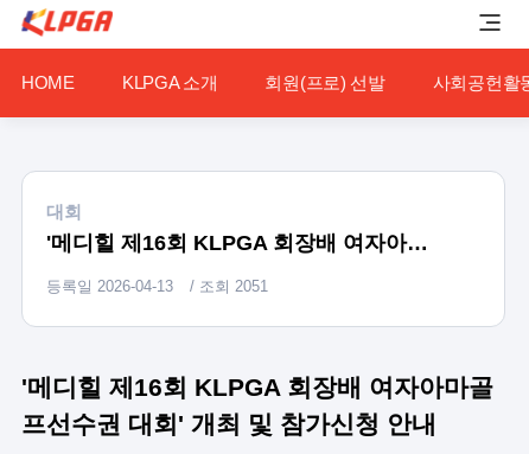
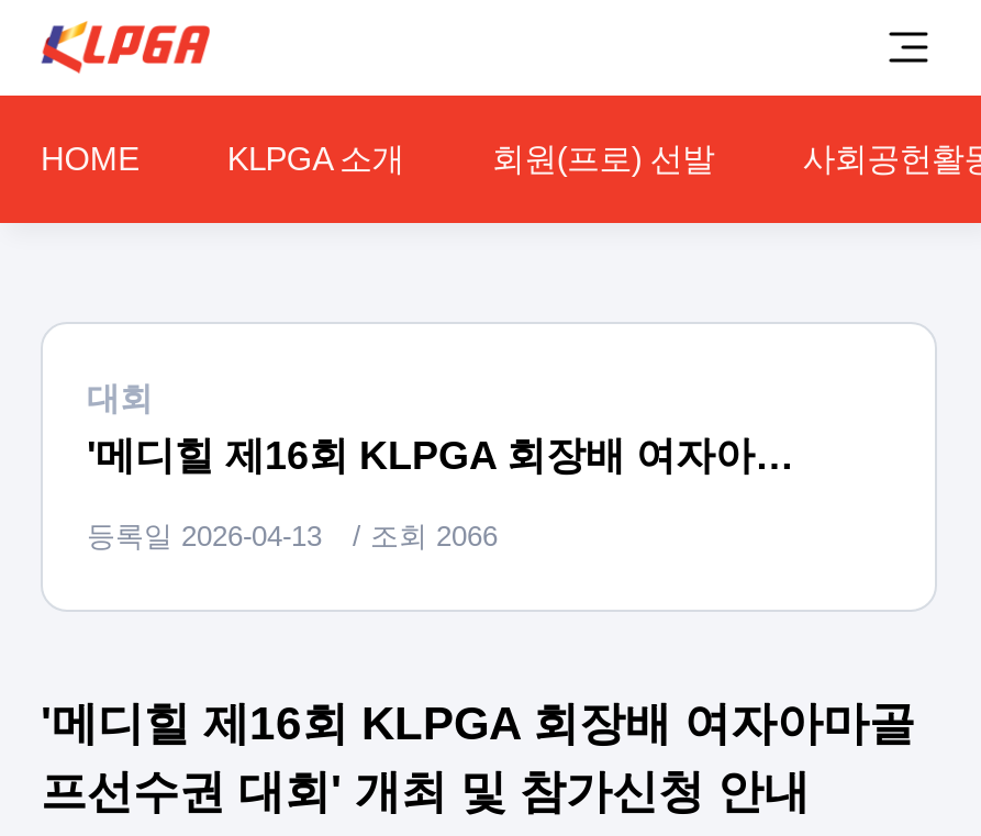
- 등록일 2026-04-13 / 조회 2051
+ 등록일 2026-04-13 / 조회 2066
